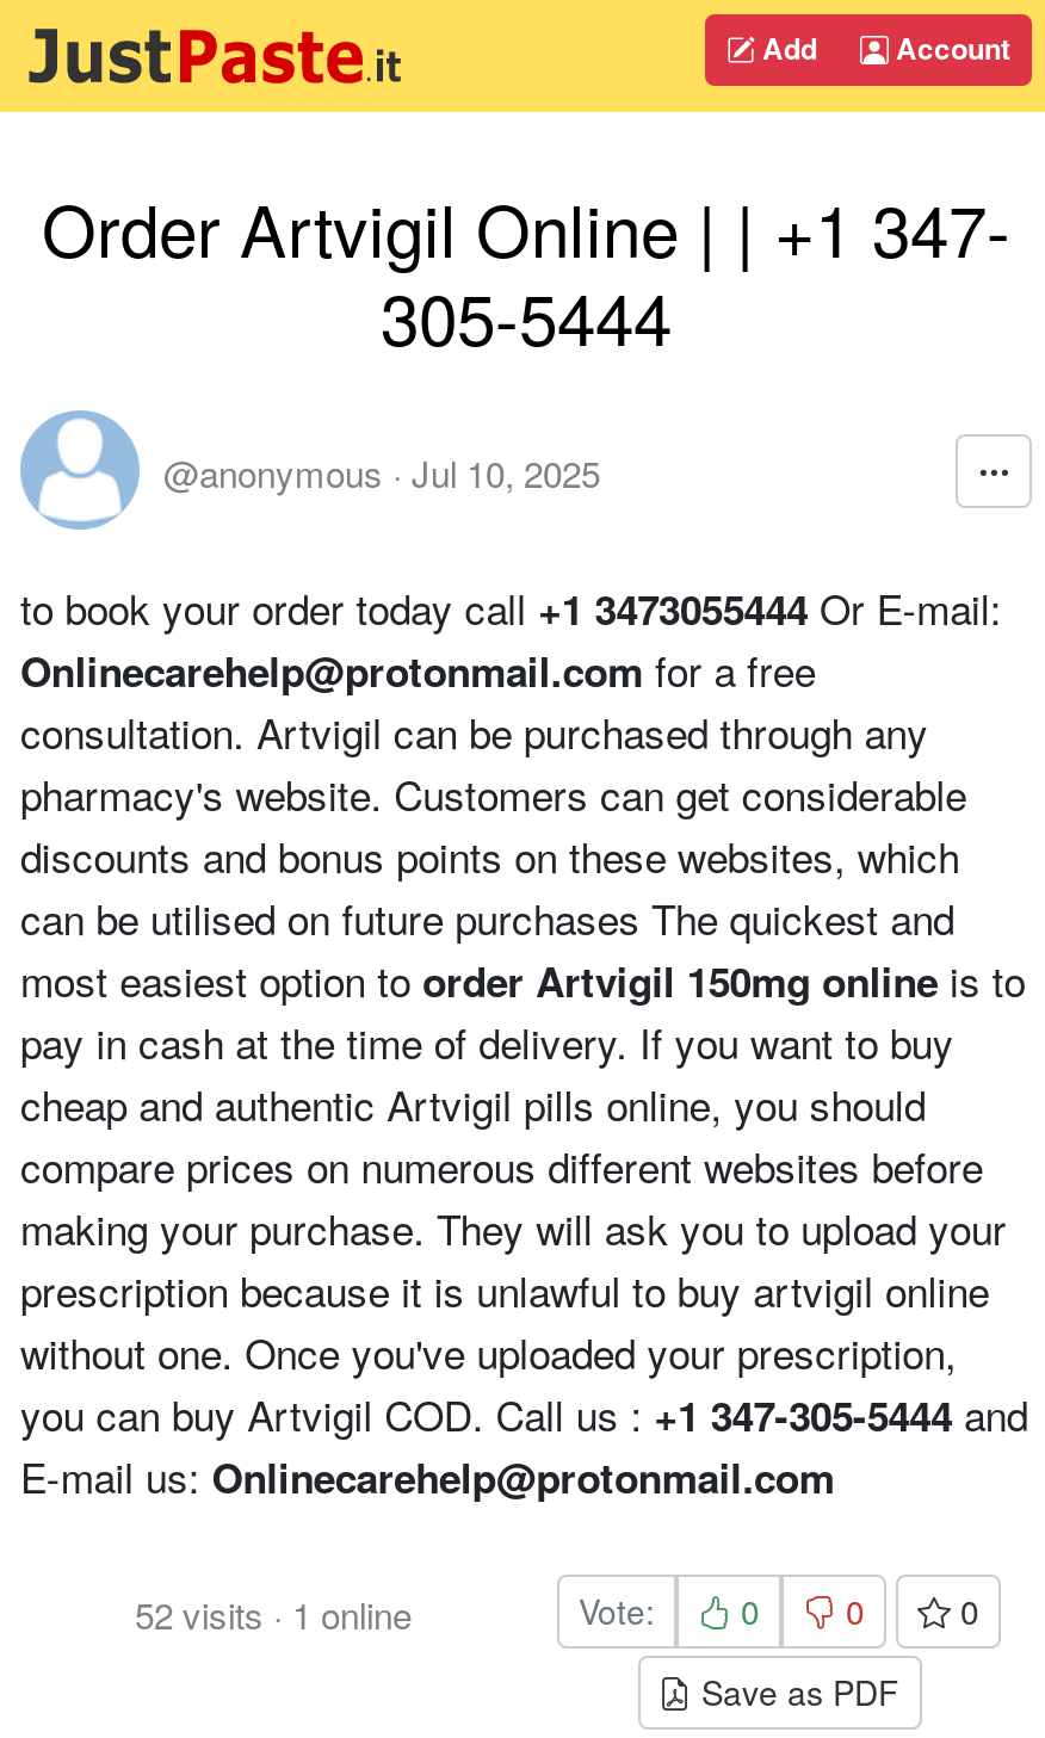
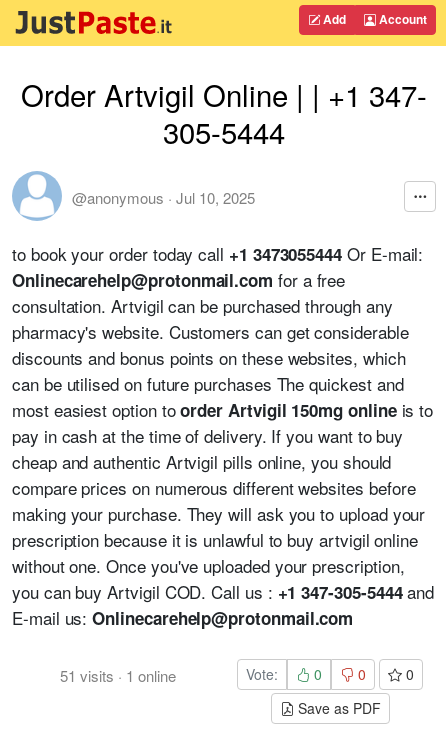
- 52 visits · 1 online
+ 51 visits · 1 online
